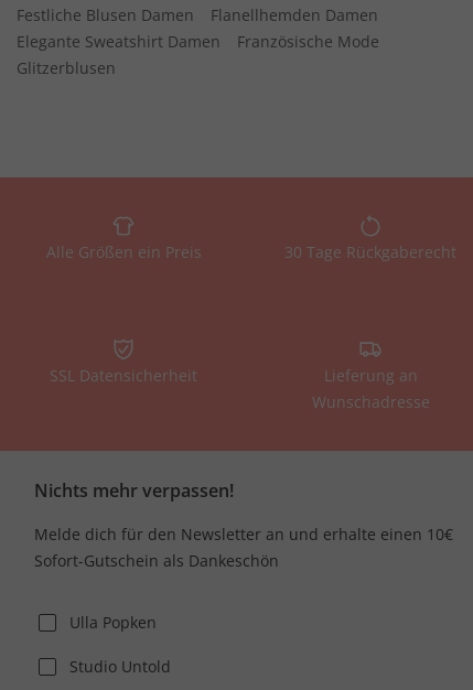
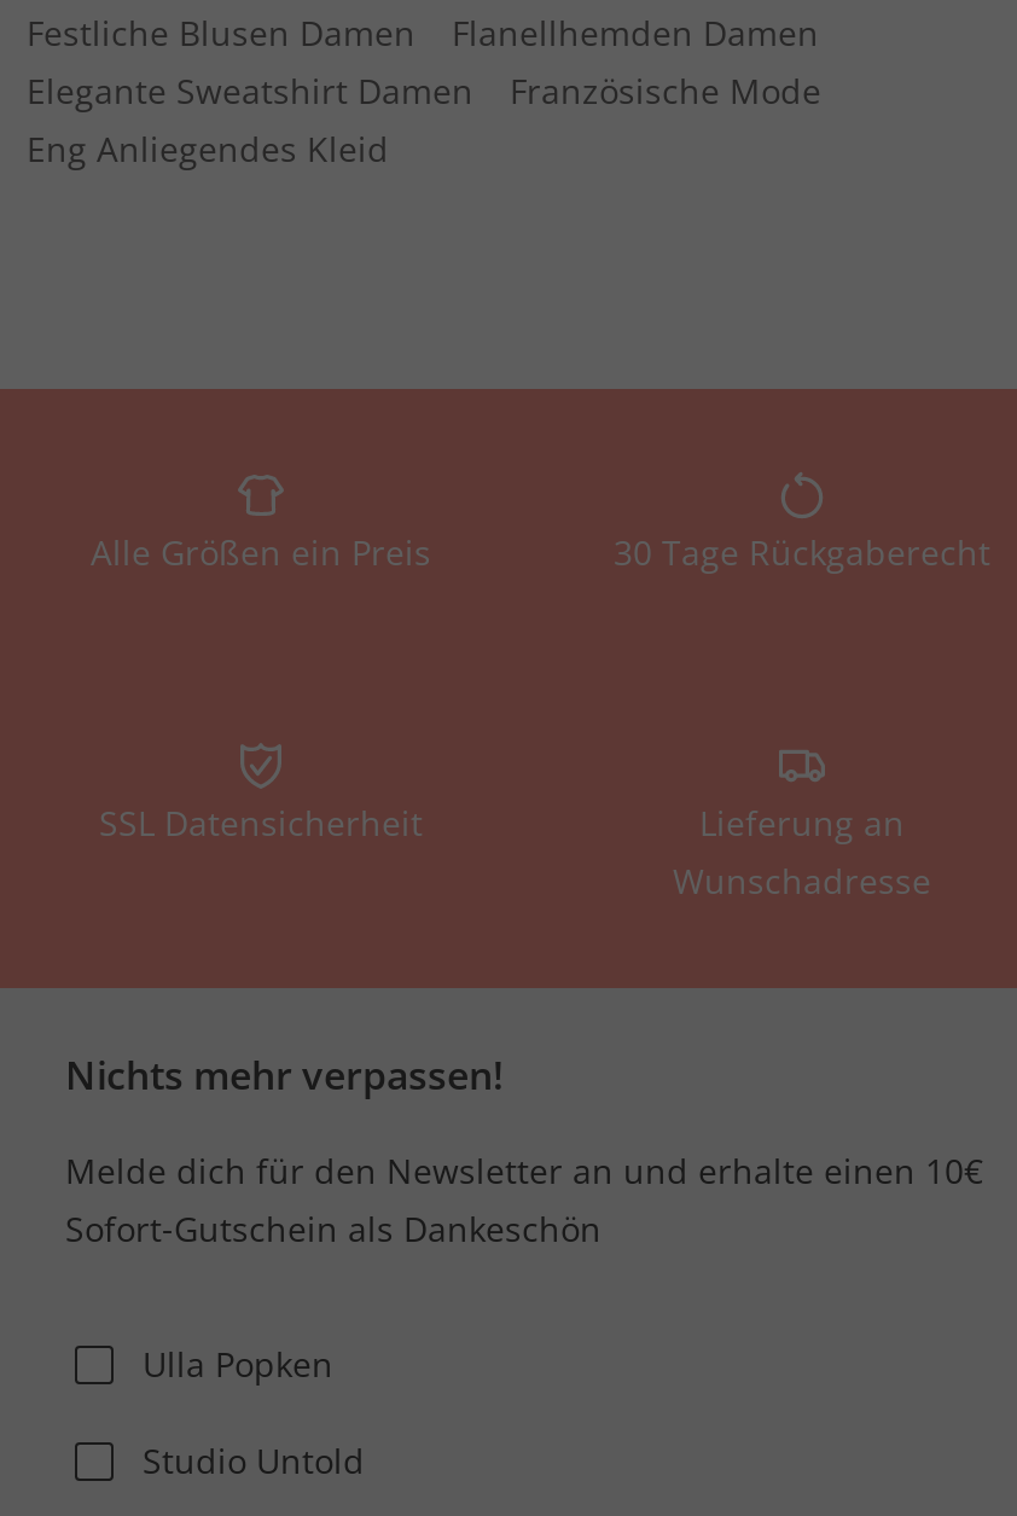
- Glitzerblusen
+ Eng Anliegendes Kleid
